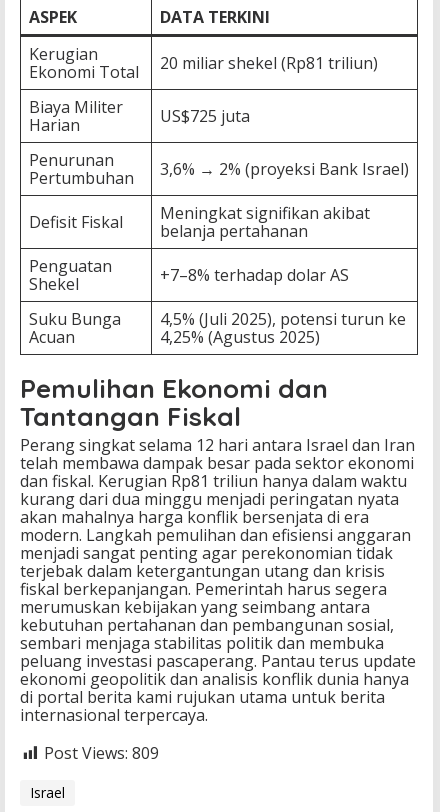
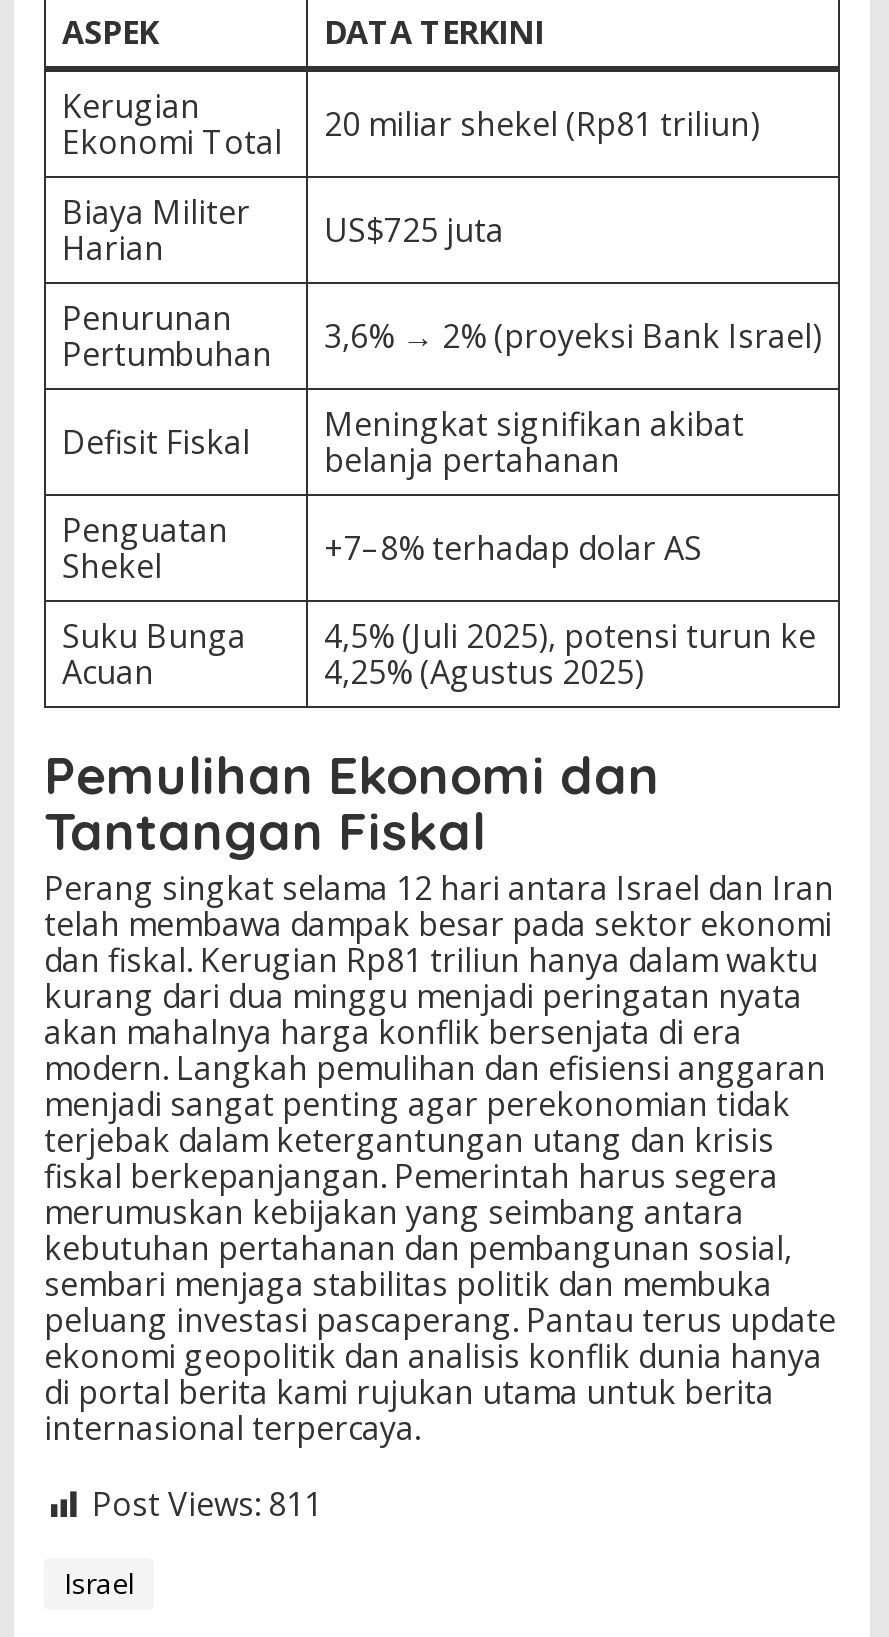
- Post Views: 809
+ Post Views: 811
